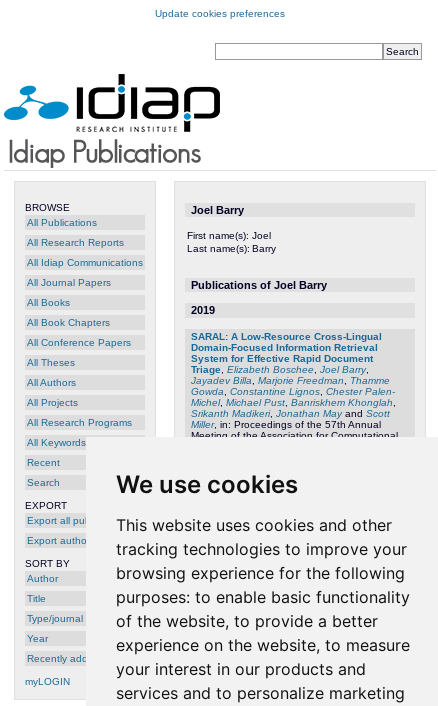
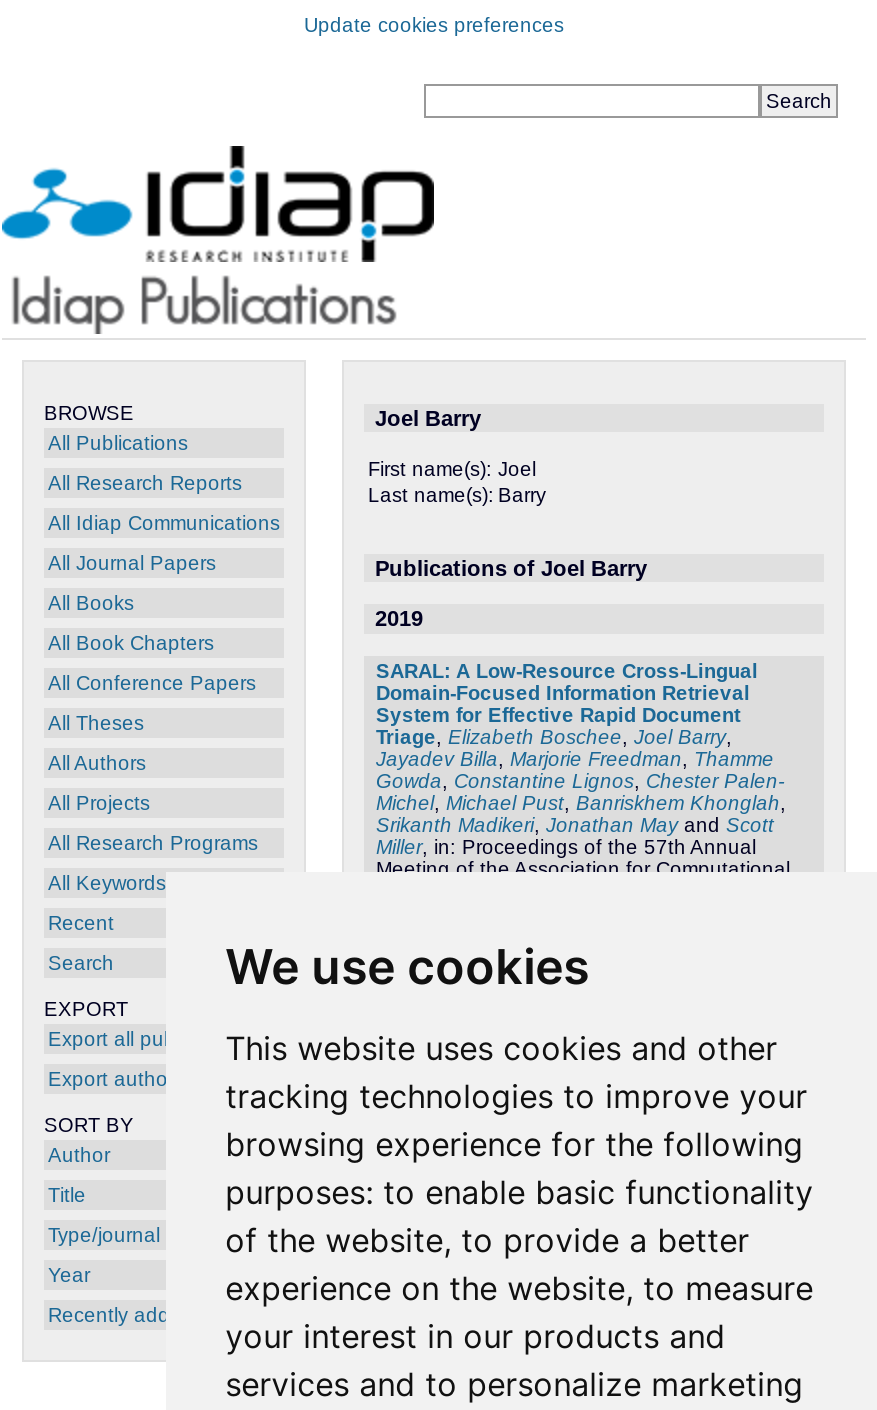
- myLOGIN
